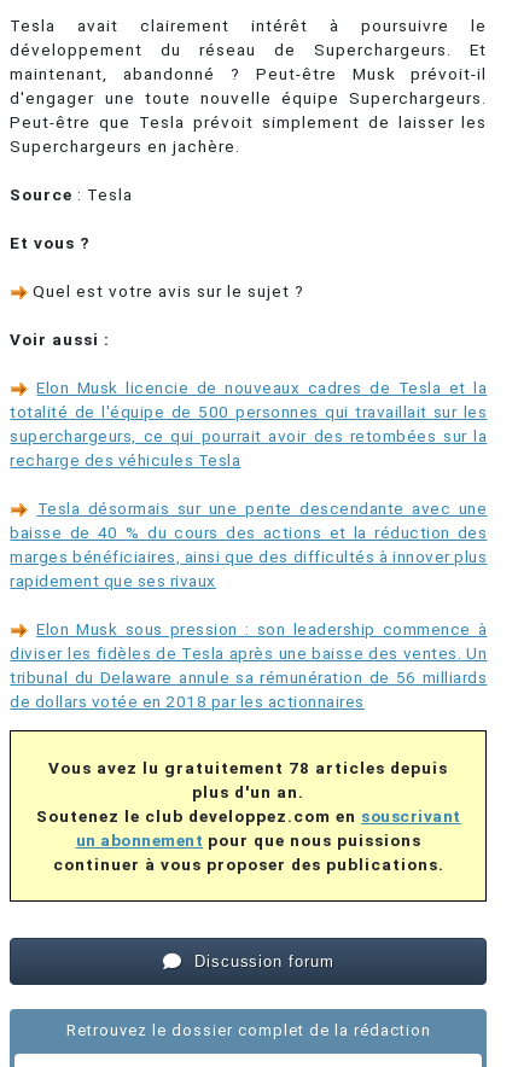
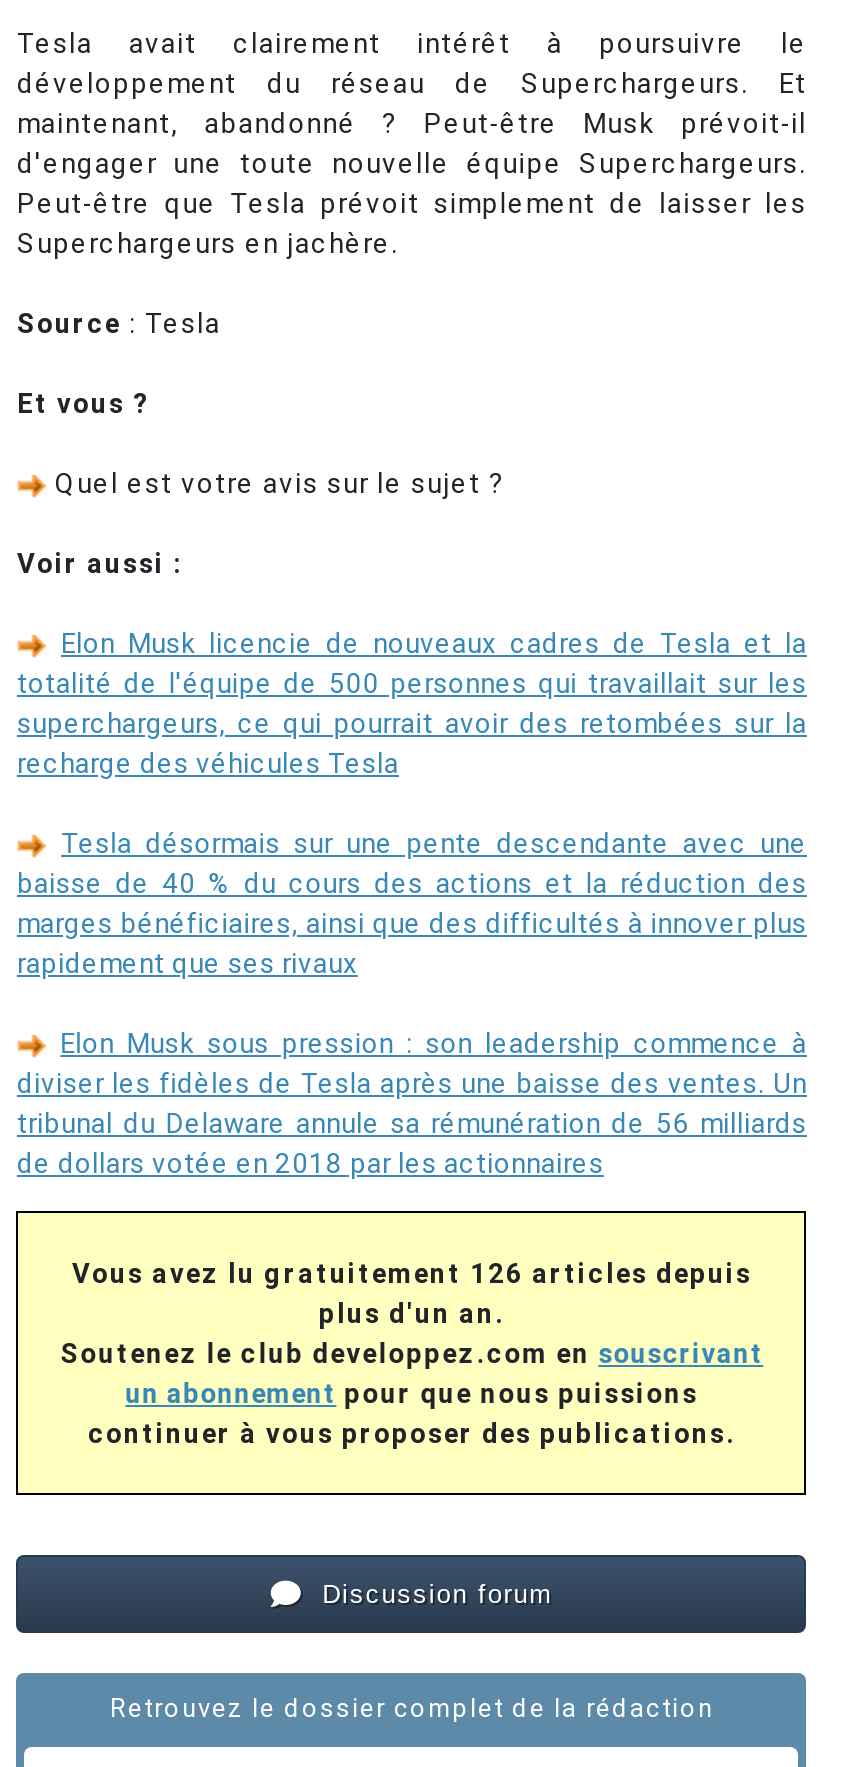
- Vous avez lu gratuitement 78 articles depuis
+ Vous avez lu gratuitement 126 articles depuis
